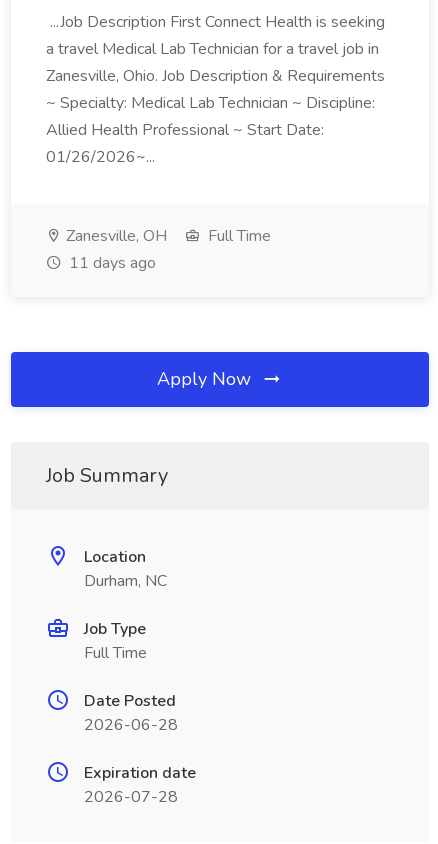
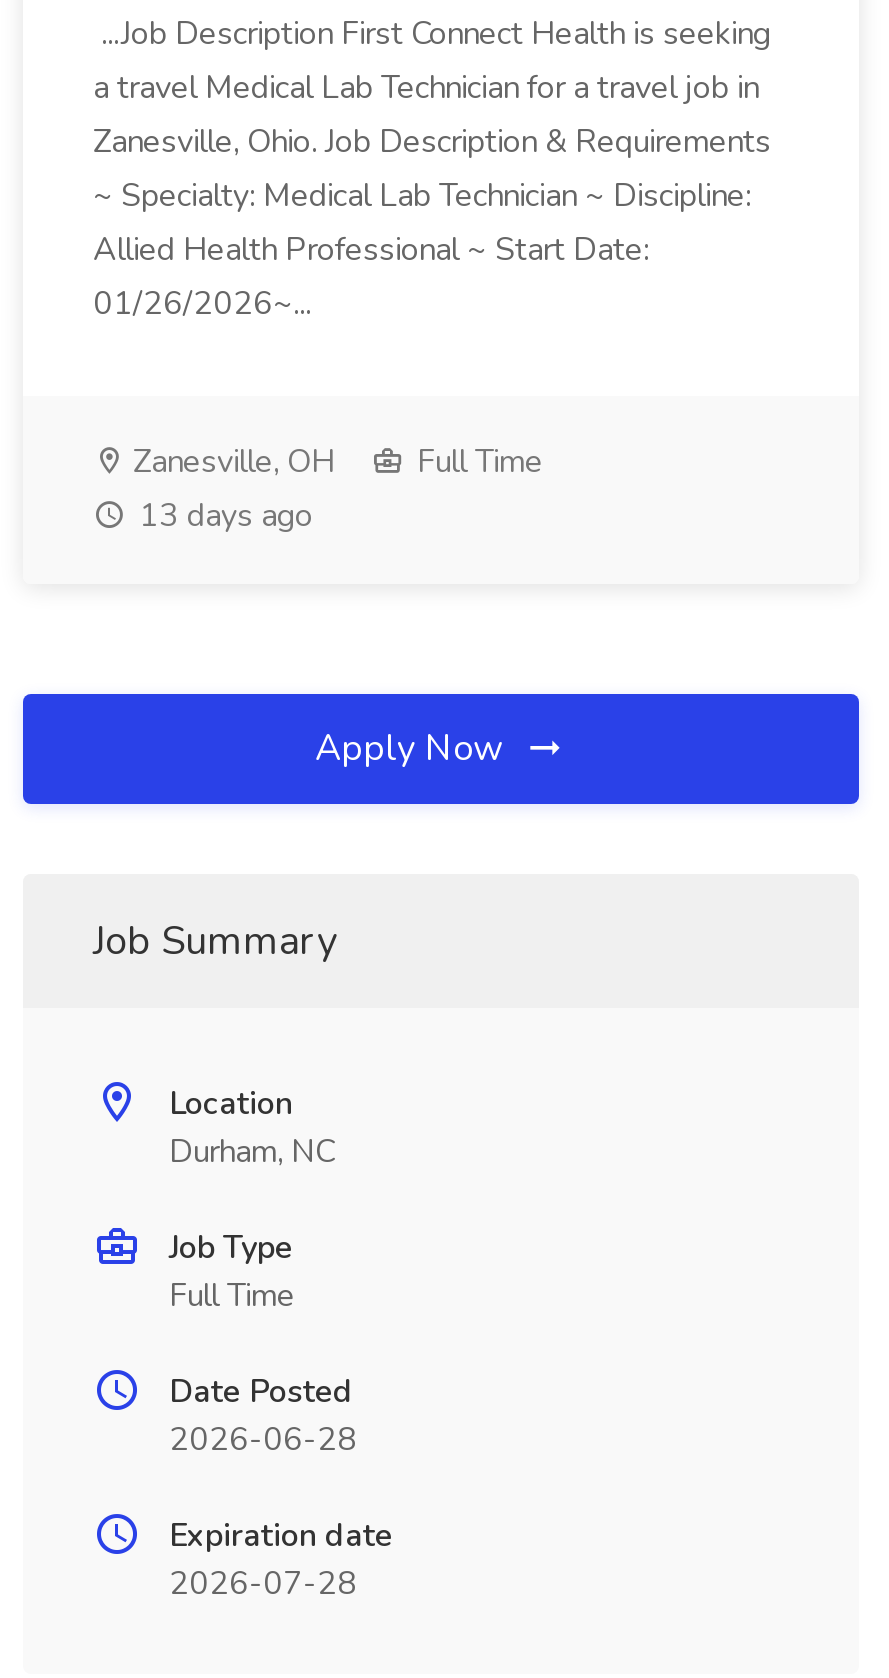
- 11 days ago
+ 13 days ago
